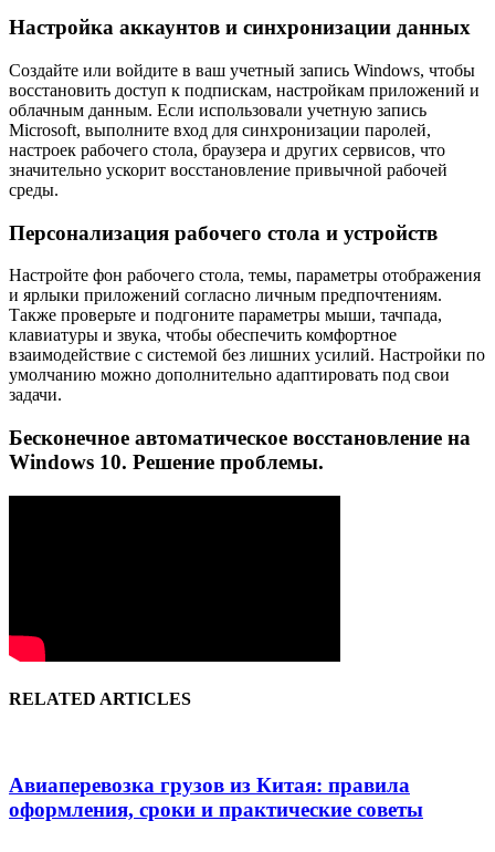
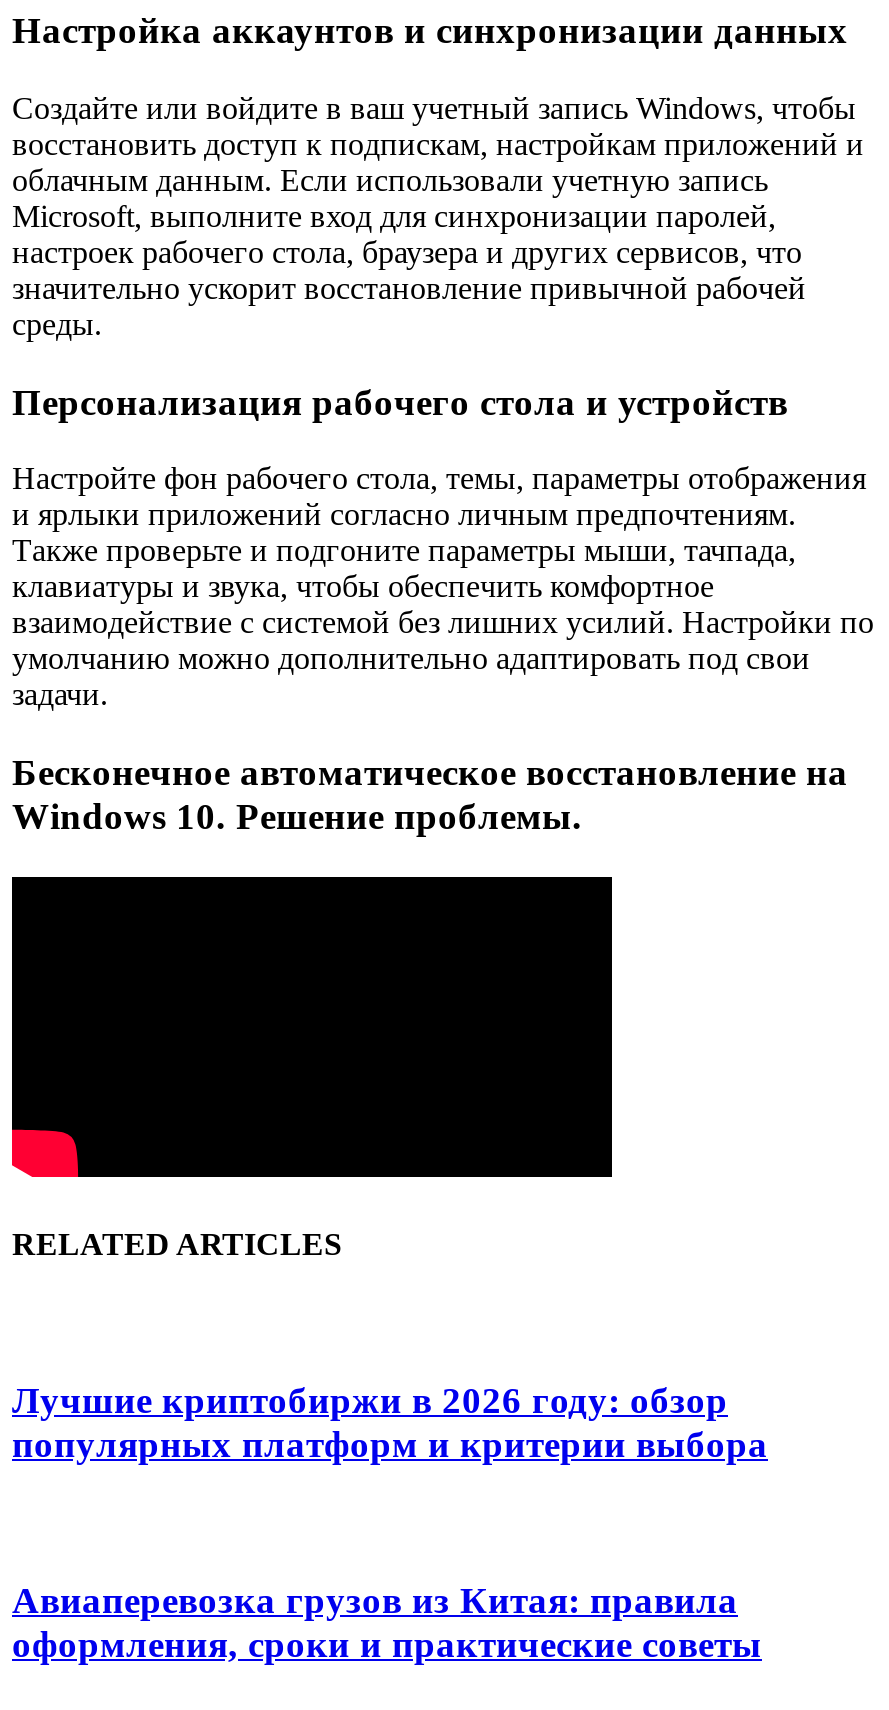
+ Лучшие криптобиржи в 2026 году: обзор
+ популярных платформ и критерии выбора
